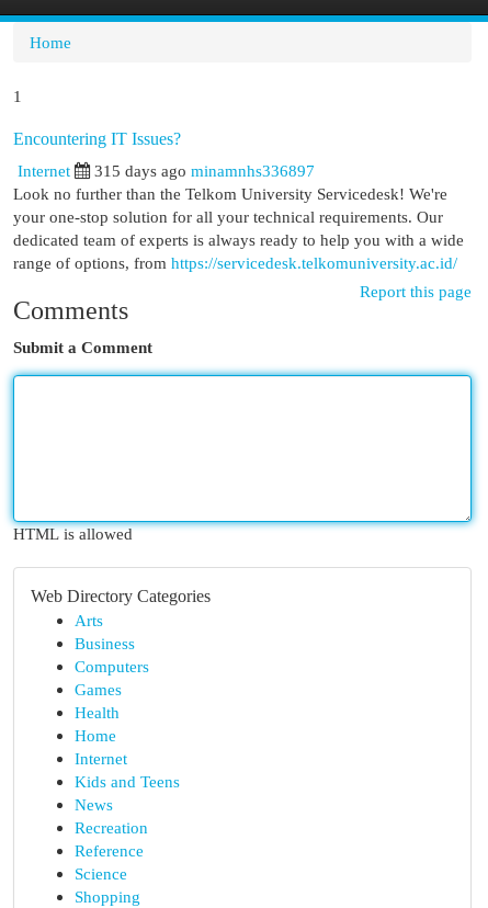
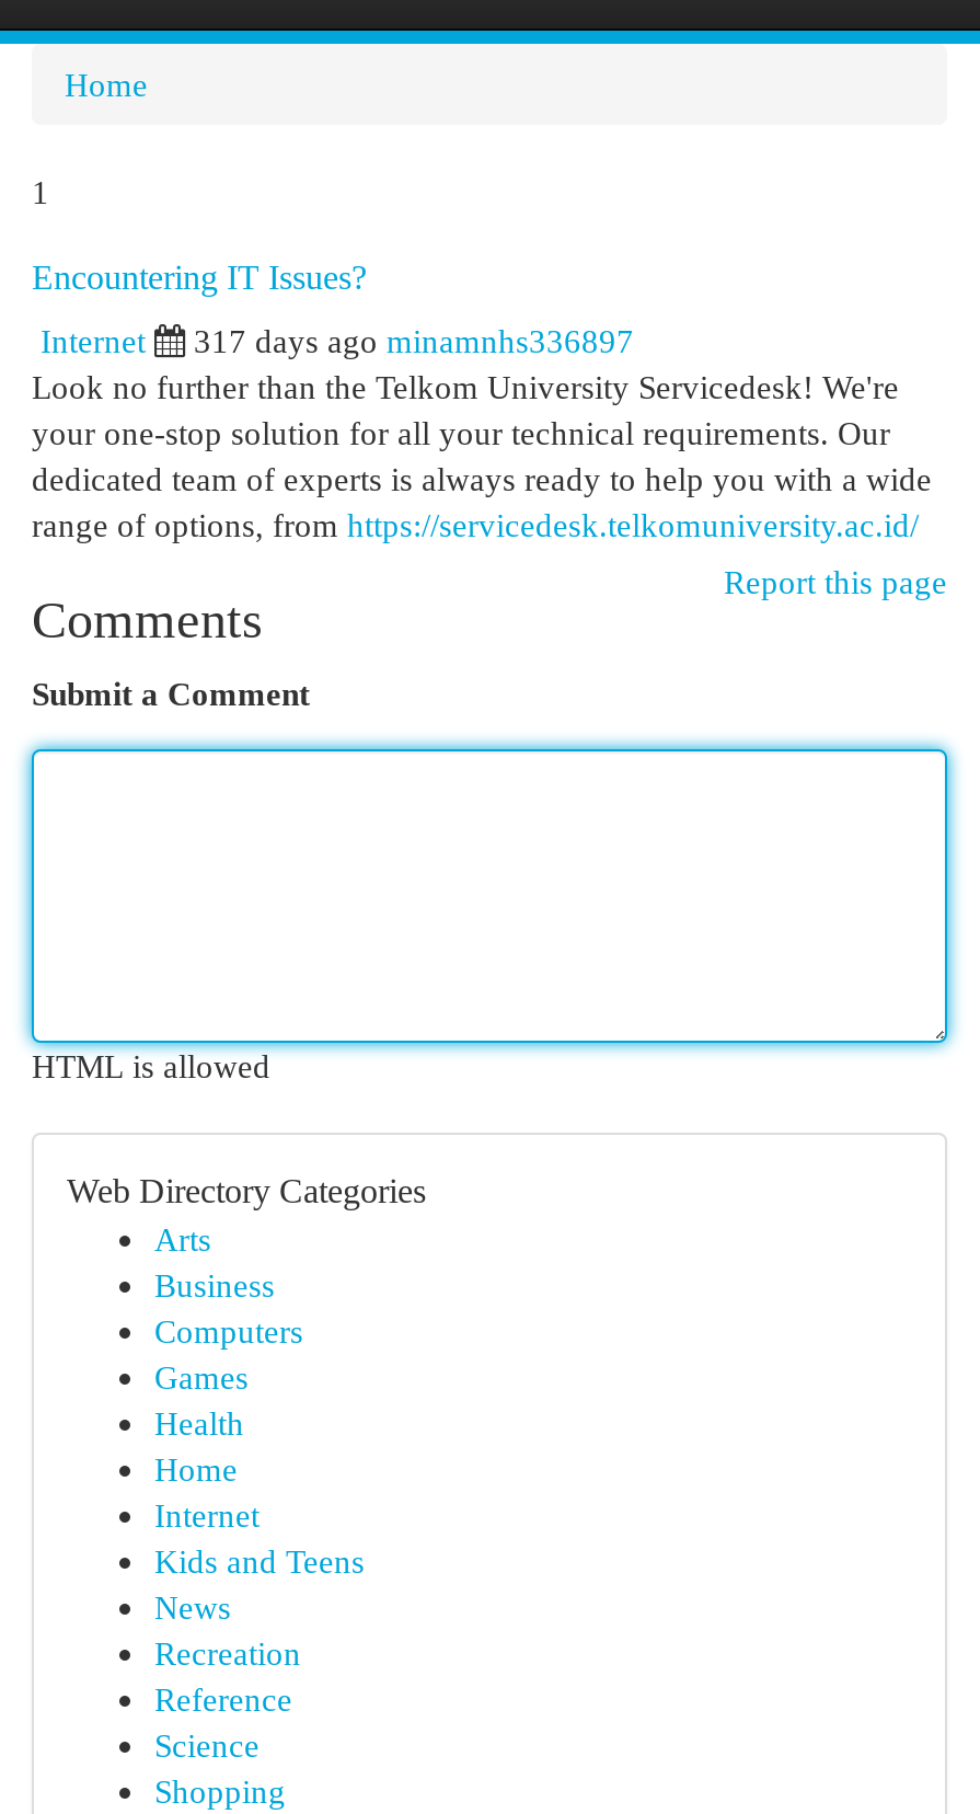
- 315 days ago minamnhs336897
+ 317 days ago minamnhs336897
